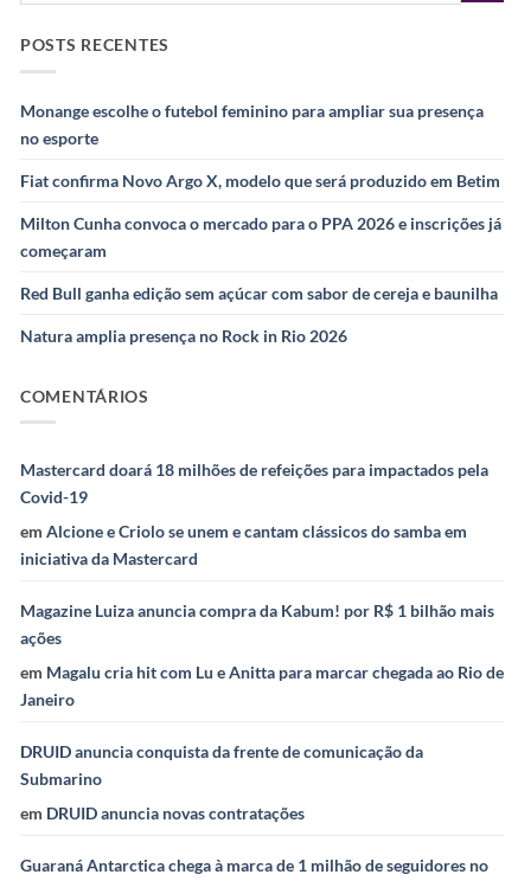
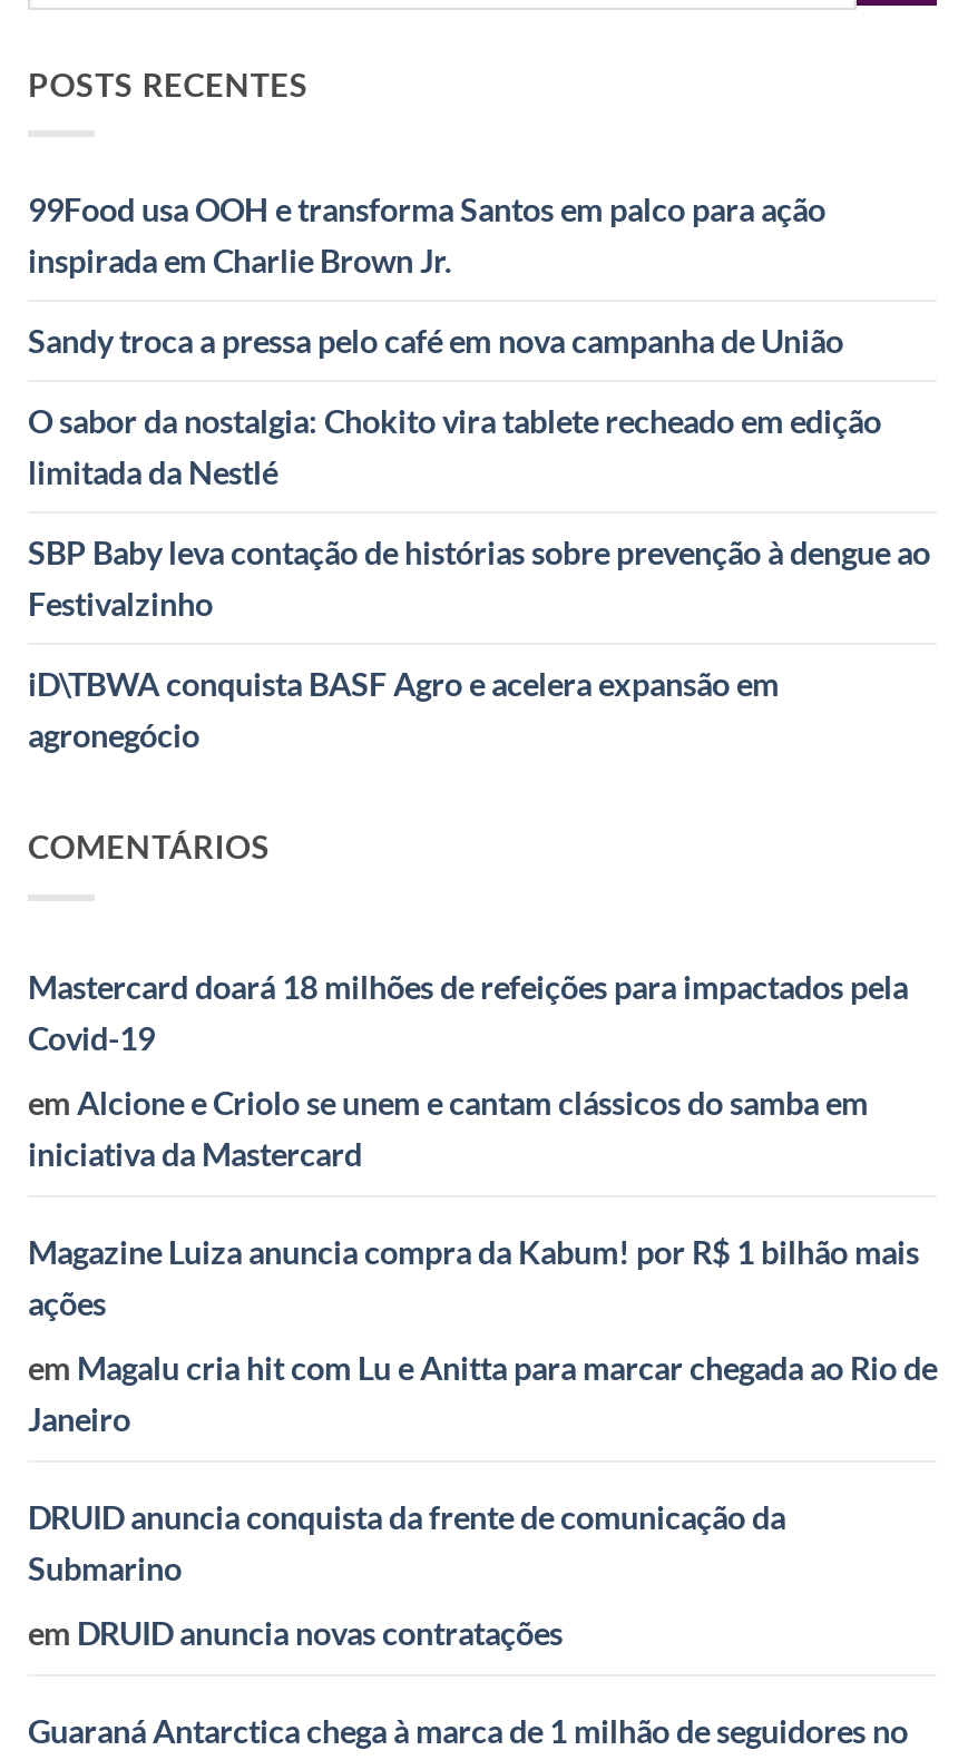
- Monange escolhe o futebol feminino para ampliar sua presença
- no esporte
+ 99Food usa OOH e transforma Santos em palco para ação
+ inspirada em Charlie Brown Jr.

- Fiat confirma Novo Argo X, modelo que será produzido em Betim
+ Sandy troca a pressa pelo café em nova campanha de União

- Milton Cunha convoca o mercado para o PPA 2026 e inscrições já
- começaram
+ O sabor da nostalgia: Chokito vira tablete recheado em edição
+ limitada da Nestlé

- Red Bull ganha edição sem açúcar com sabor de cereja e baunilha
+ SBP Baby leva contação de histórias sobre prevenção à dengue ao
+ Festivalzinho

- Natura amplia presença no Rock in Rio 2026
+ iD\TBWA conquista BASF Agro e acelera expansão em
+ agronegócio
